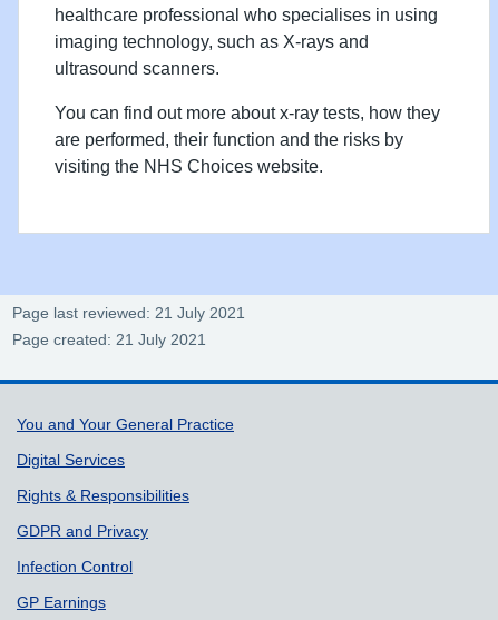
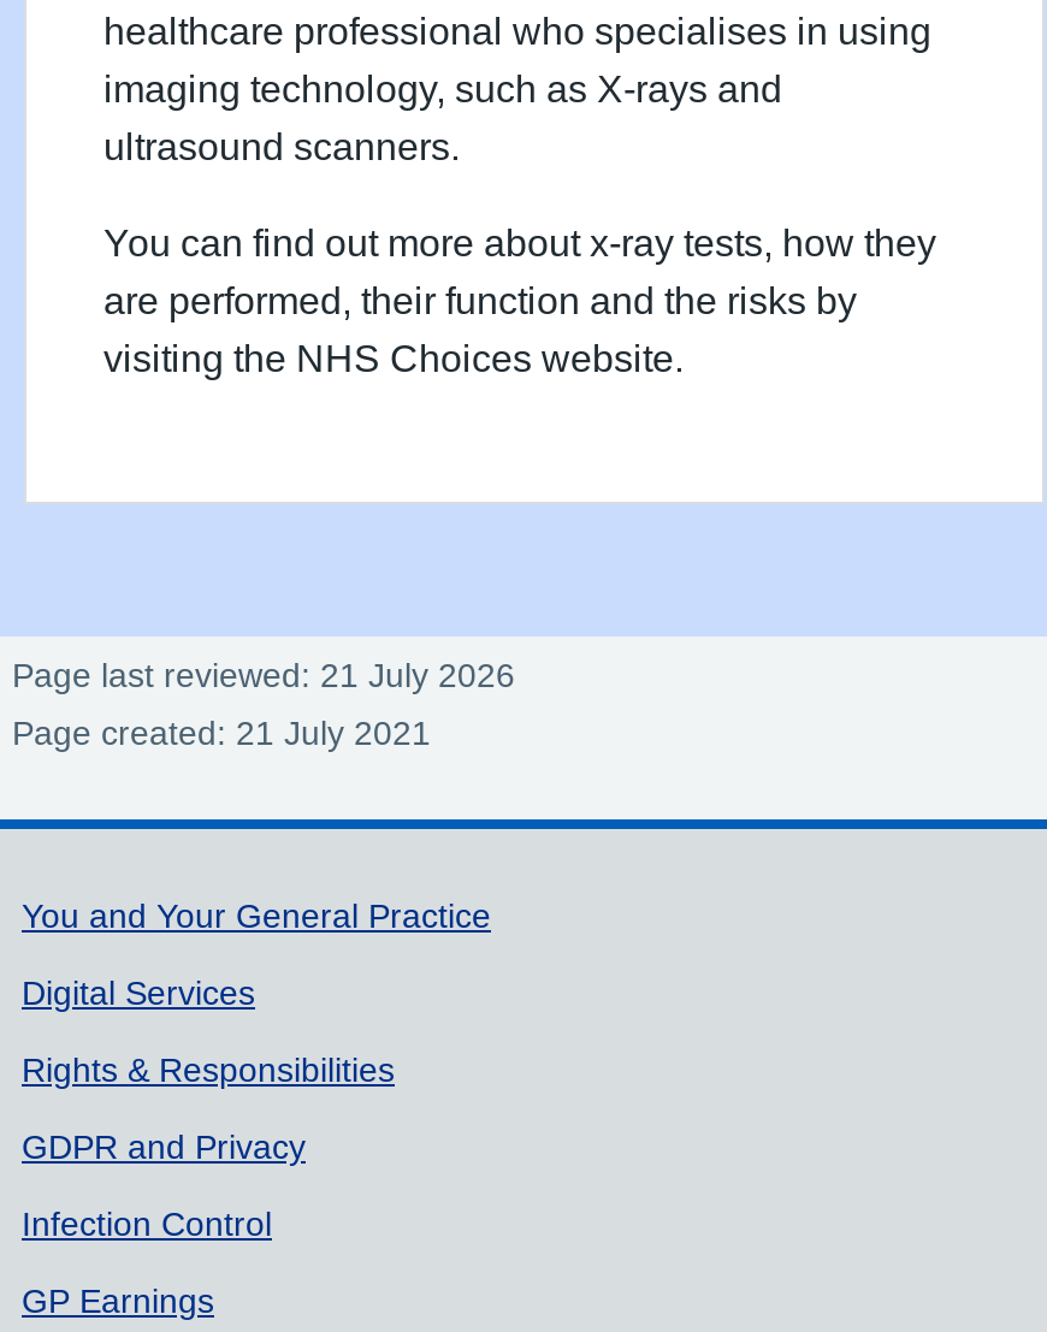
- Page last reviewed: 21 July 2021
+ Page last reviewed: 21 July 2026
